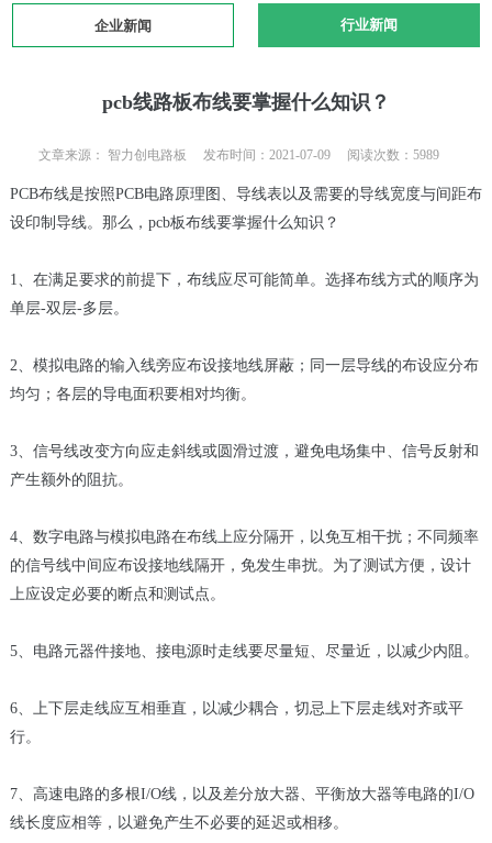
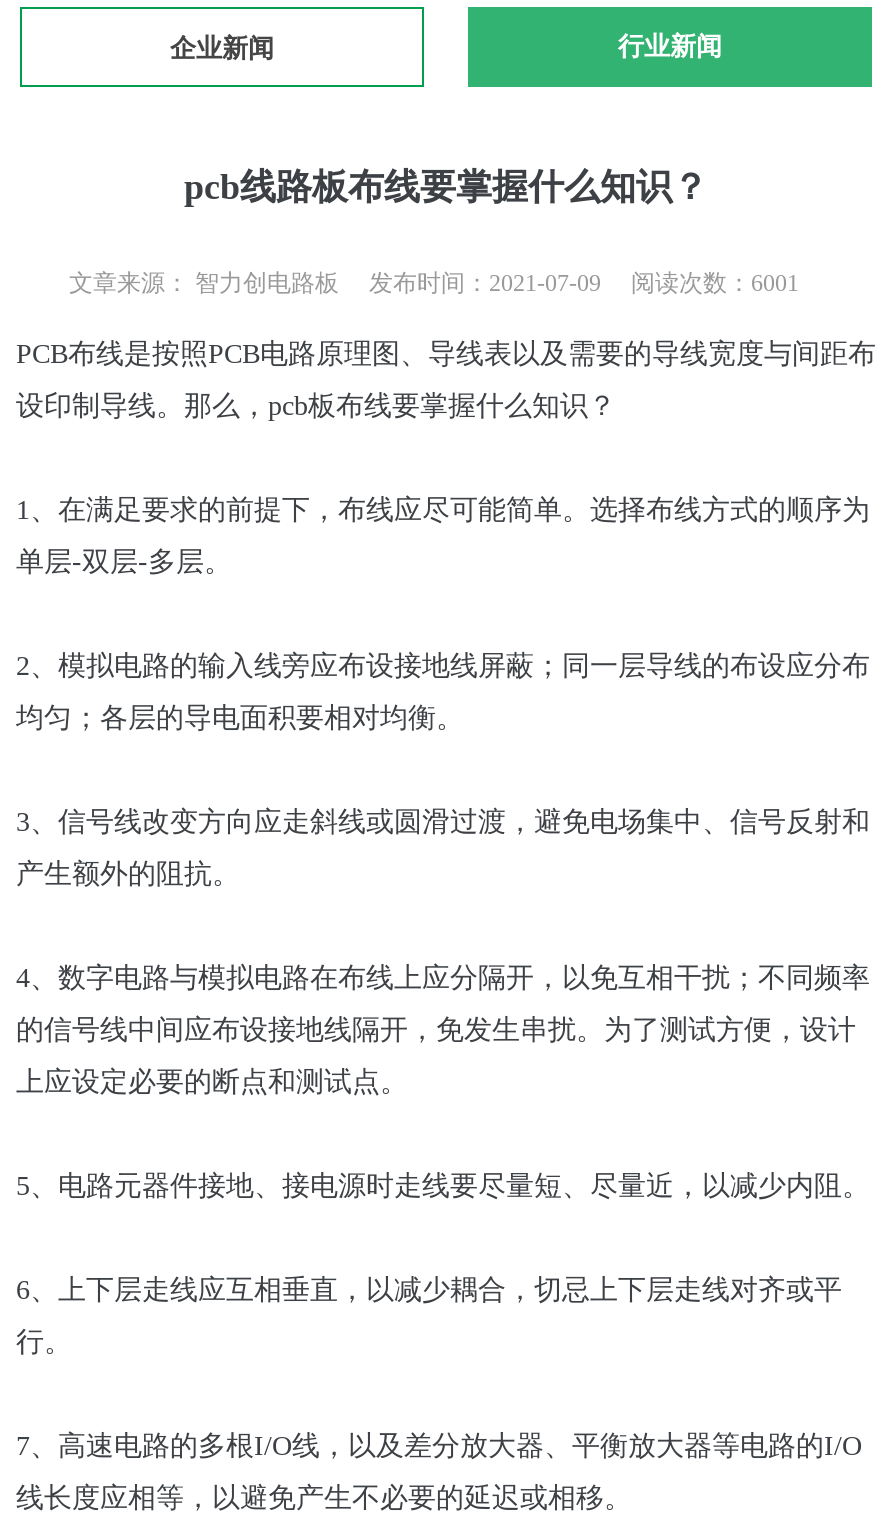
- 文章来源： 智力创电路板 发布时间：2021-07-09 阅读次数：5989
+ 文章来源： 智力创电路板 发布时间：2021-07-09 阅读次数：6001
